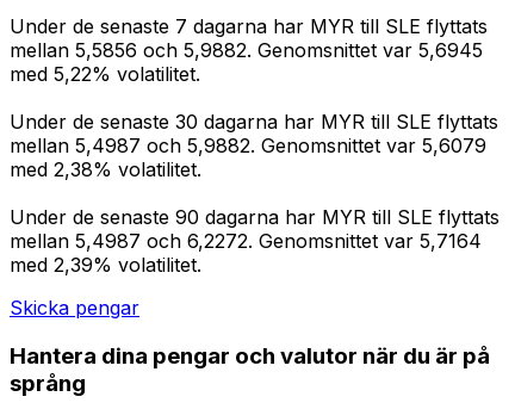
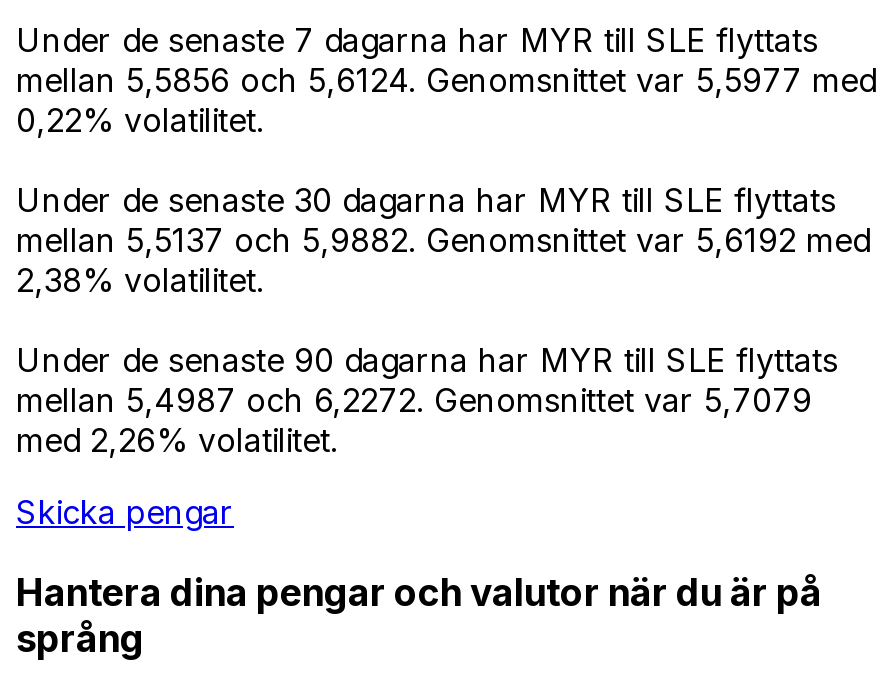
- mellan 5,5856 och 5,9882. Genomsnittet var 5,6945
- med 5,22% volatilitet.
+ mellan 5,5856 och 5,6124. Genomsnittet var 5,5977 med
+ 0,22% volatilitet.

- mellan 5,4987 och 5,9882. Genomsnittet var 5,6079
- med 2,38% volatilitet.
+ mellan 5,5137 och 5,9882. Genomsnittet var 5,6192 med
+ 2,38% volatilitet.

- mellan 5,4987 och 6,2272. Genomsnittet var 5,7164
+ mellan 5,4987 och 6,2272. Genomsnittet var 5,7079

- med 2,39% volatilitet.
+ med 2,26% volatilitet.
